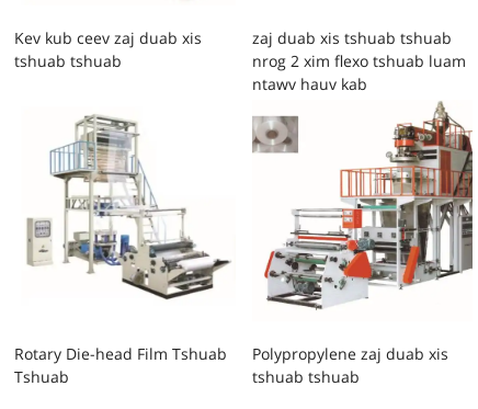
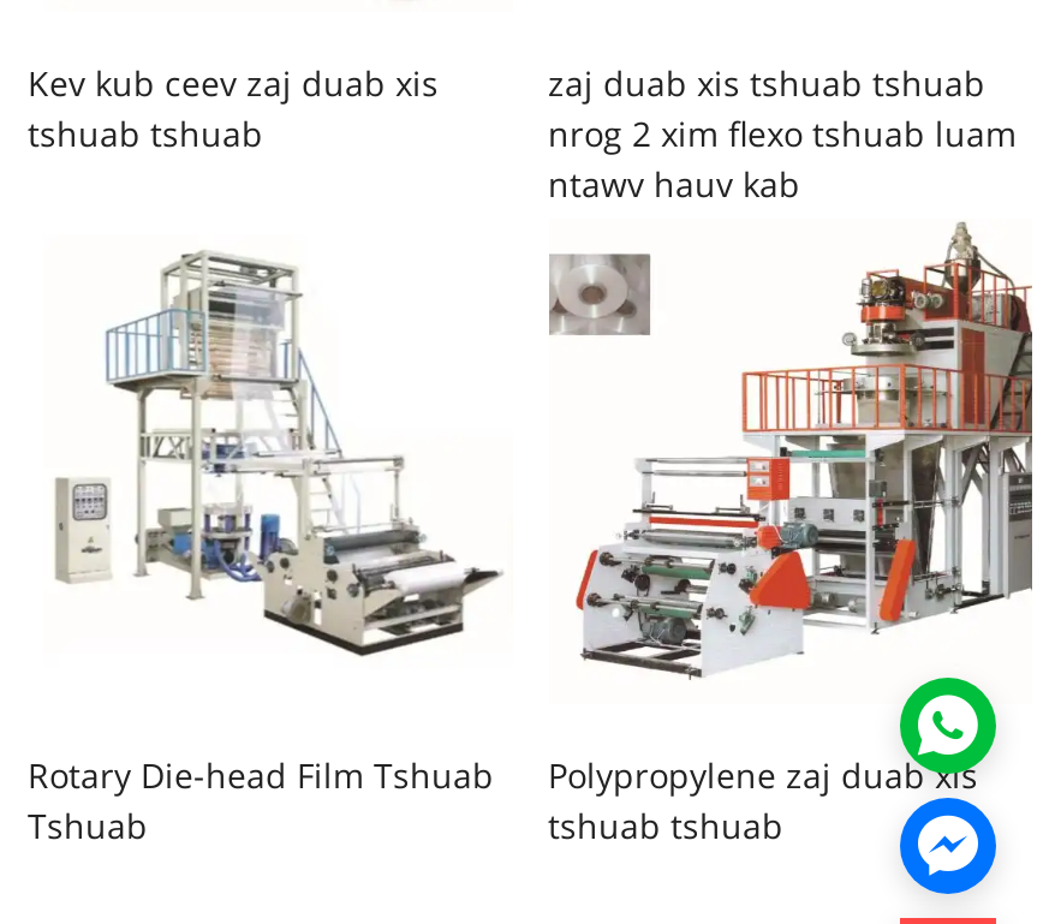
+ [image]

+ [image]
